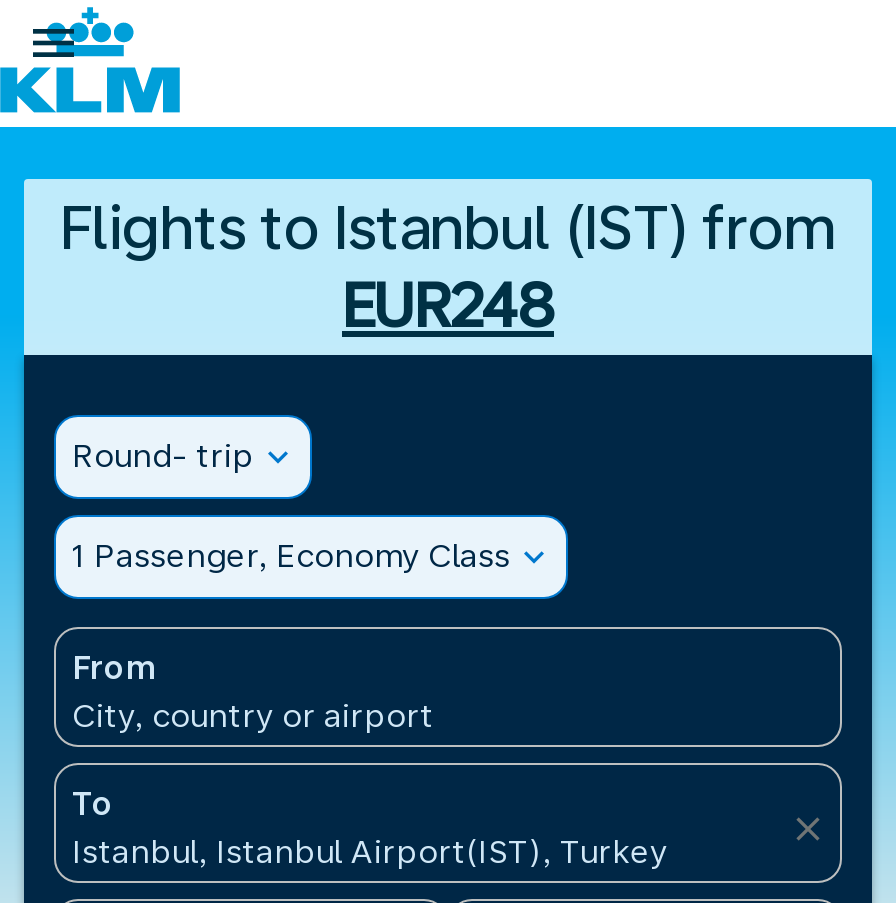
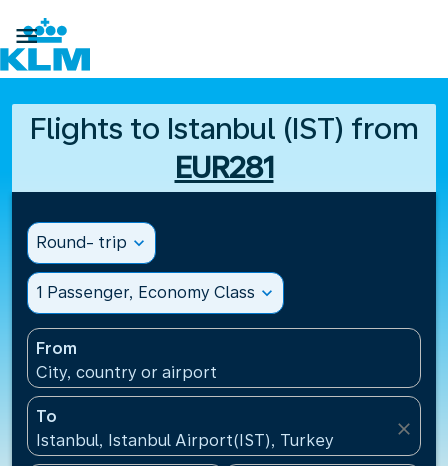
- EUR248
+ EUR281
